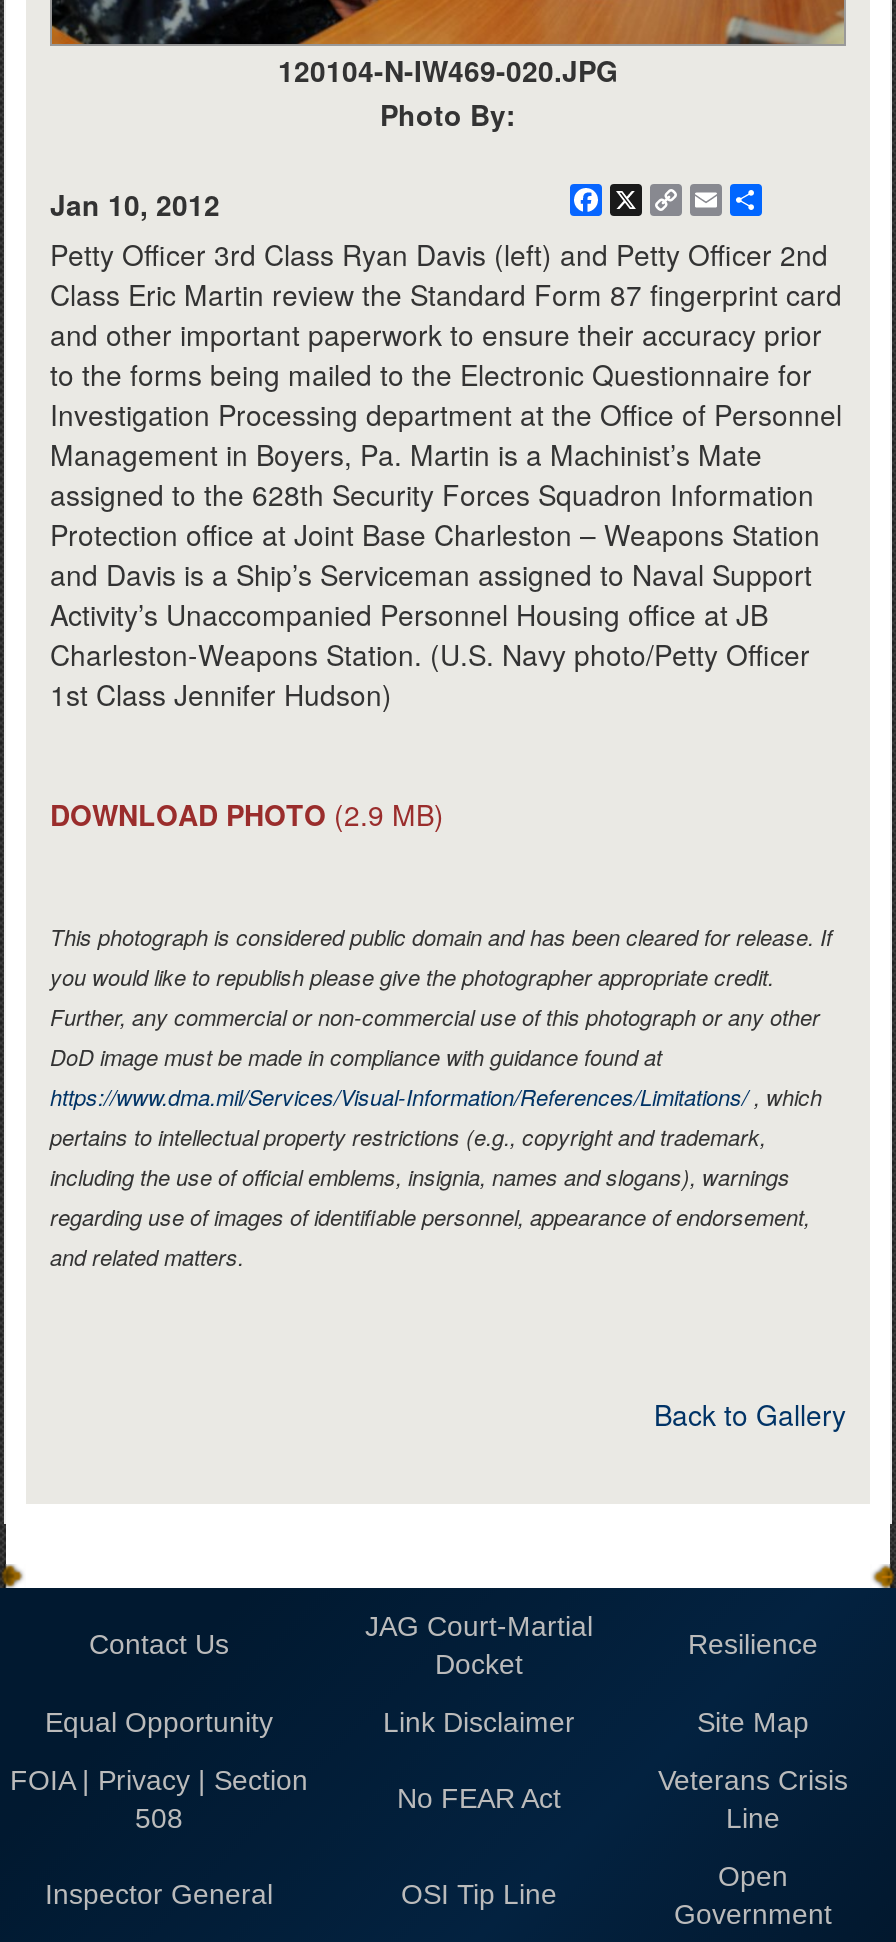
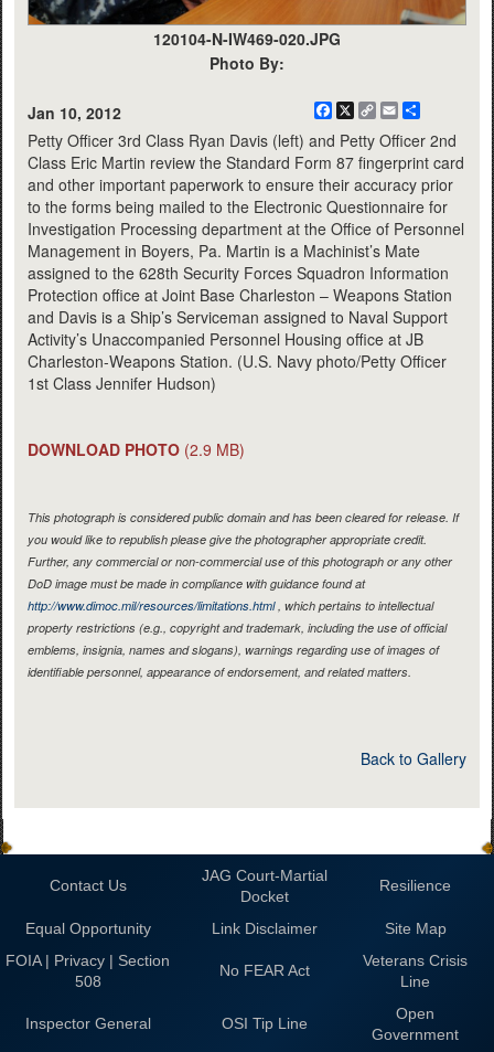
- https://www.dma.mil/Services/Visual-Information/References/Limitations/, which
- pertains to intellectual property restrictions (e.g., copyright and trademark,
- including the use of official emblems, insignia, names and slogans), warnings
- regarding use of images of identifiable personnel, appearance of endorsement,
- and related matters.
+ http://www.dimoc.mil/resources/limitations.html, which pertains to intellectual
+ property restrictions (e.g., copyright and trademark, including the use of official
+ emblems, insignia, names and slogans), warnings regarding use of images of
+ identifiable personnel, appearance of endorsement, and related matters.
